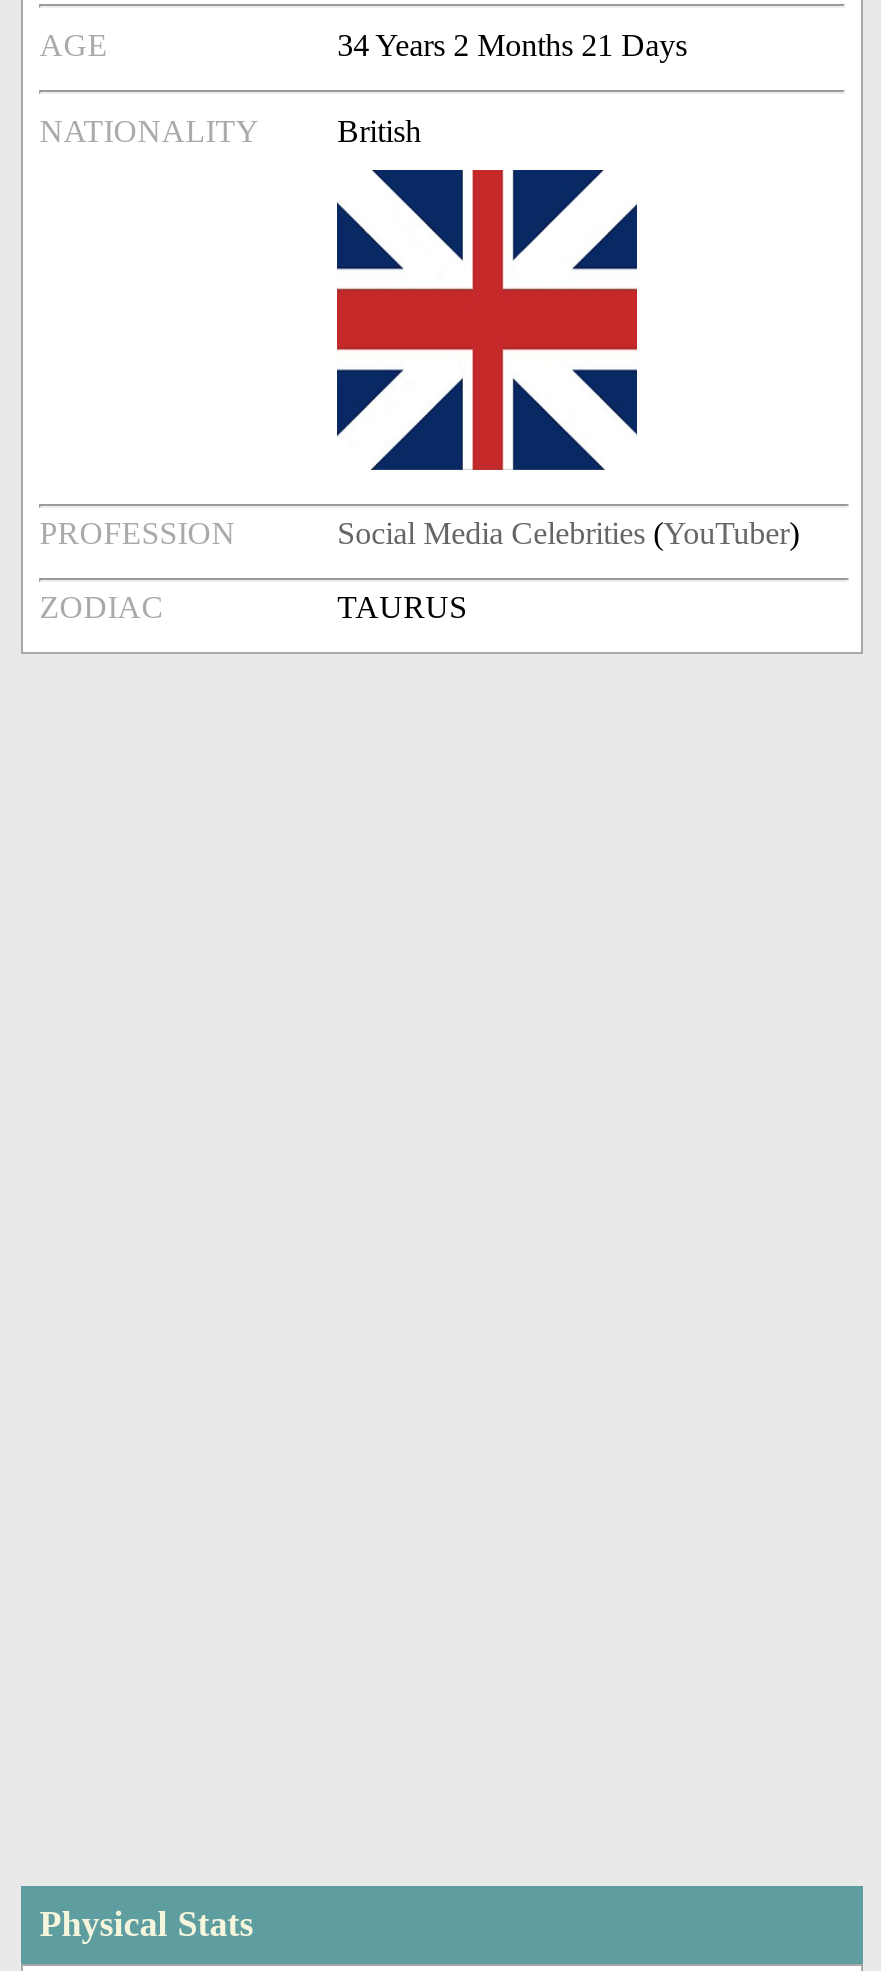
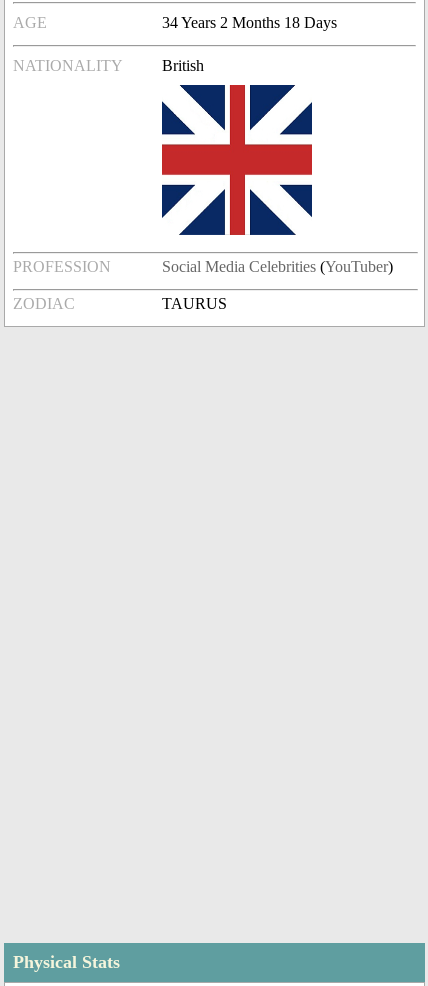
- 34 Years 2 Months 21 Days
+ 34 Years 2 Months 18 Days
